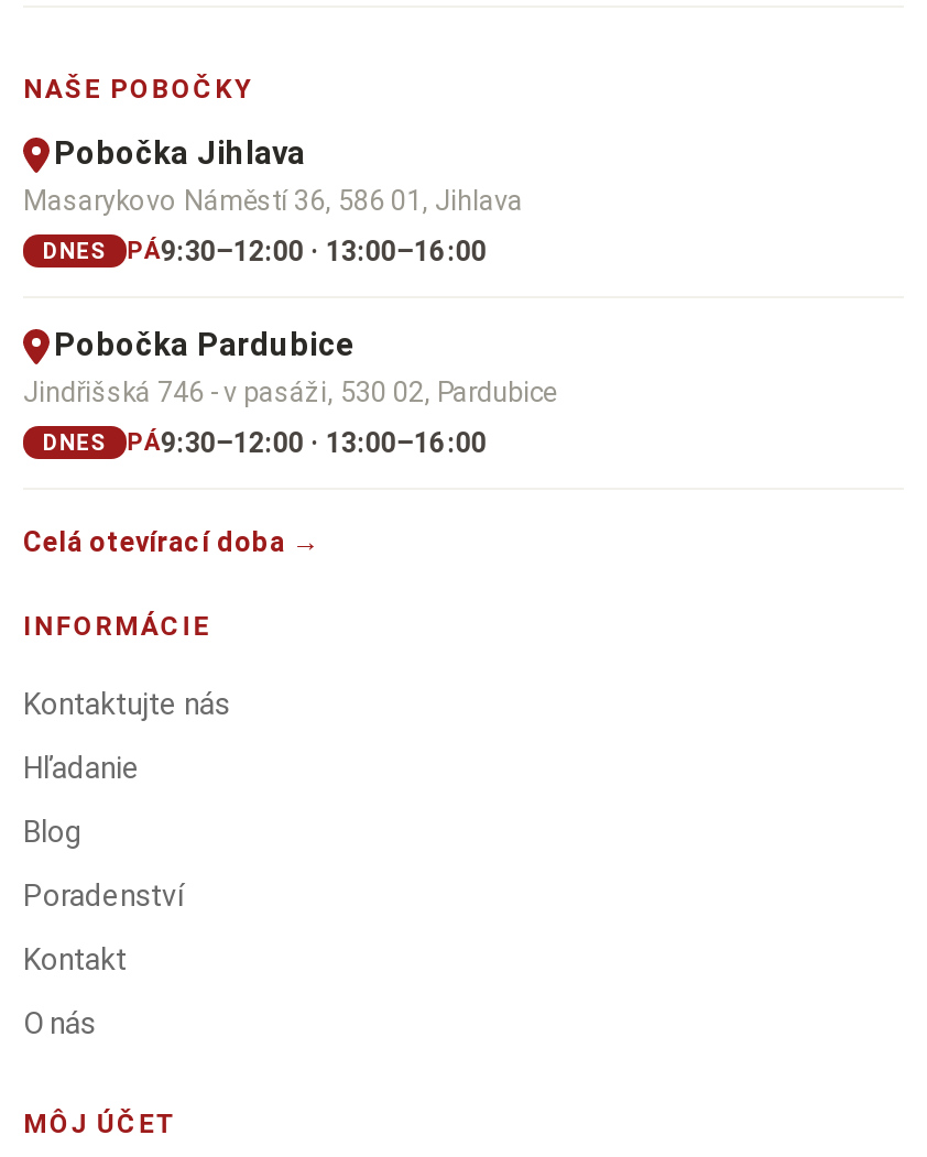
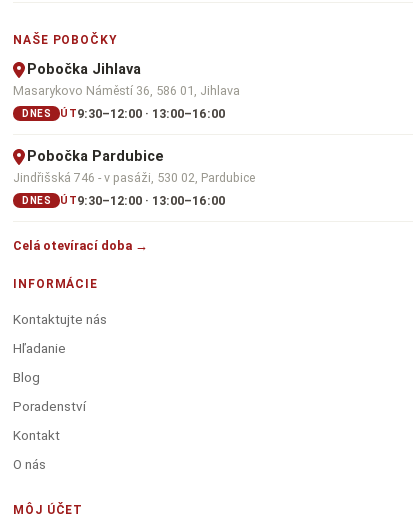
- DNES PÁ9:30–12:00 · 13:00–16:00
+ DNES ÚT9:30–12:00 · 13:00–16:00

- DNES PÁ9:30–12:00 · 13:00–16:00
+ DNES ÚT9:30–12:00 · 13:00–16:00
